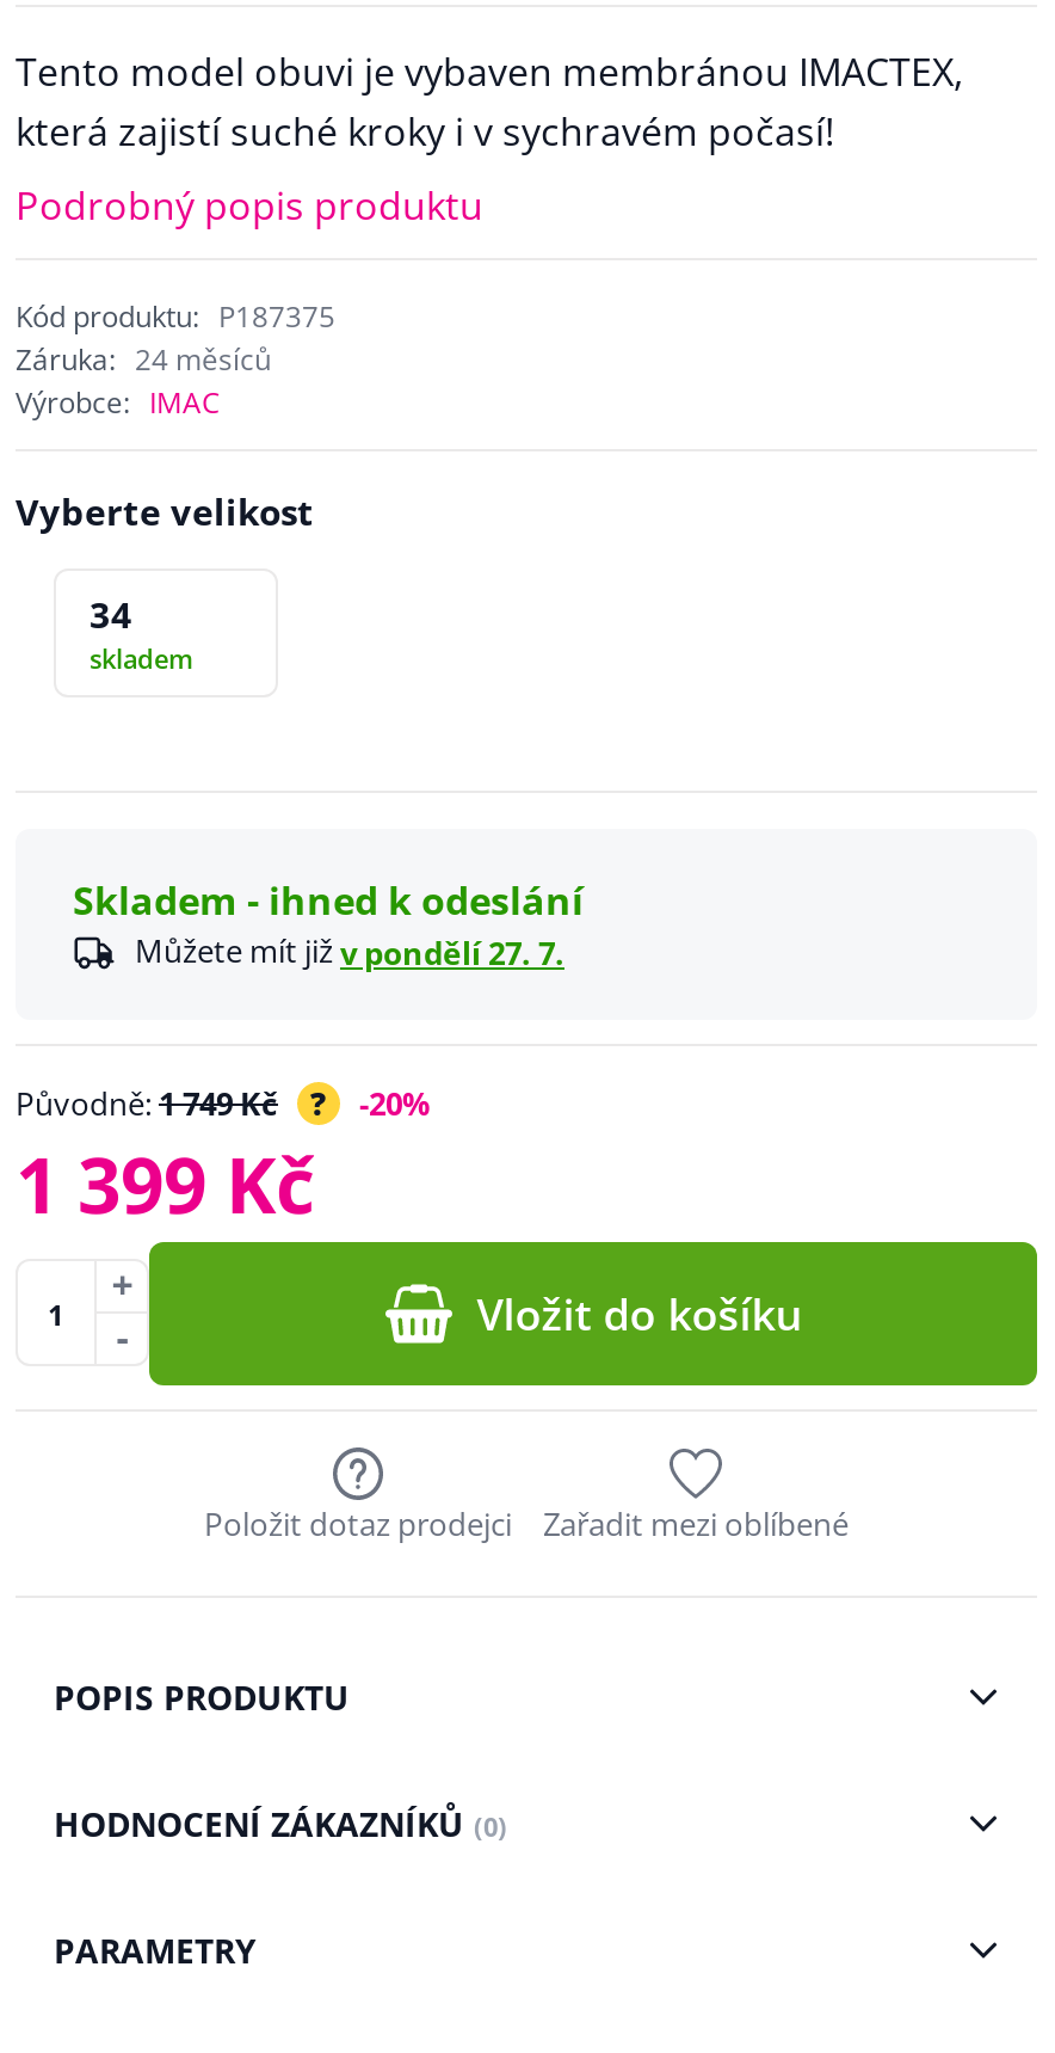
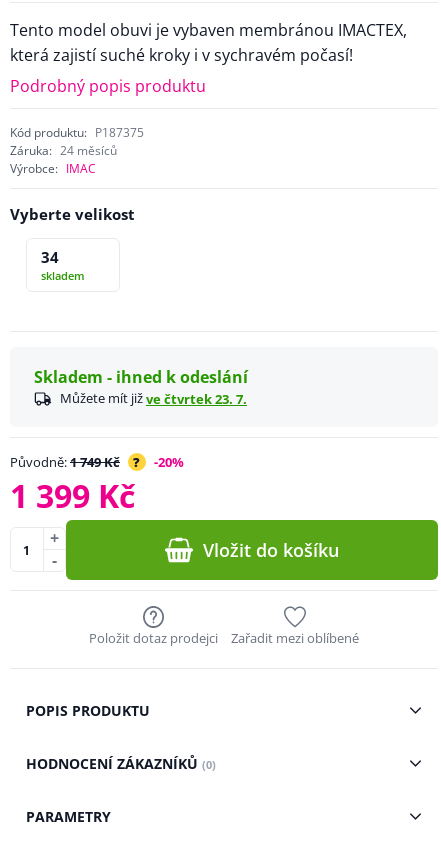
- Můžete mít již v pondělí 27. 7.
+ Můžete mít již ve čtvrtek 23. 7.
